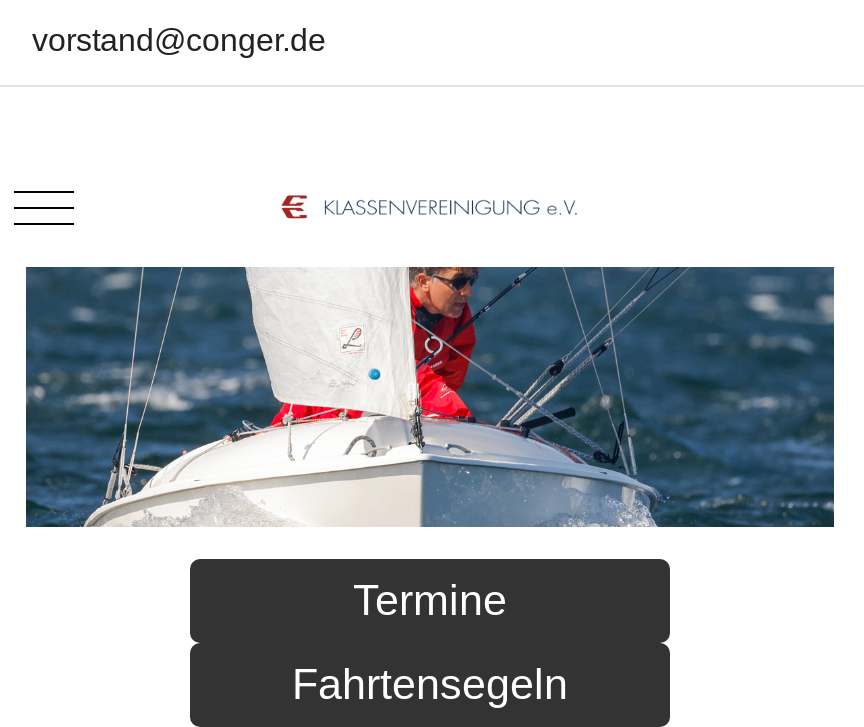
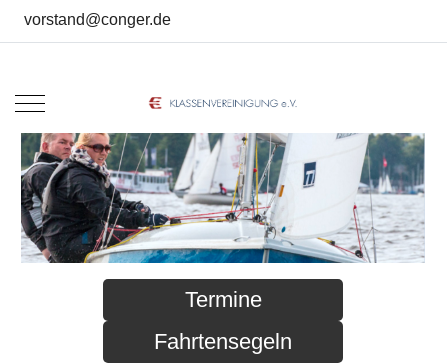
- [image]
+ [image]
